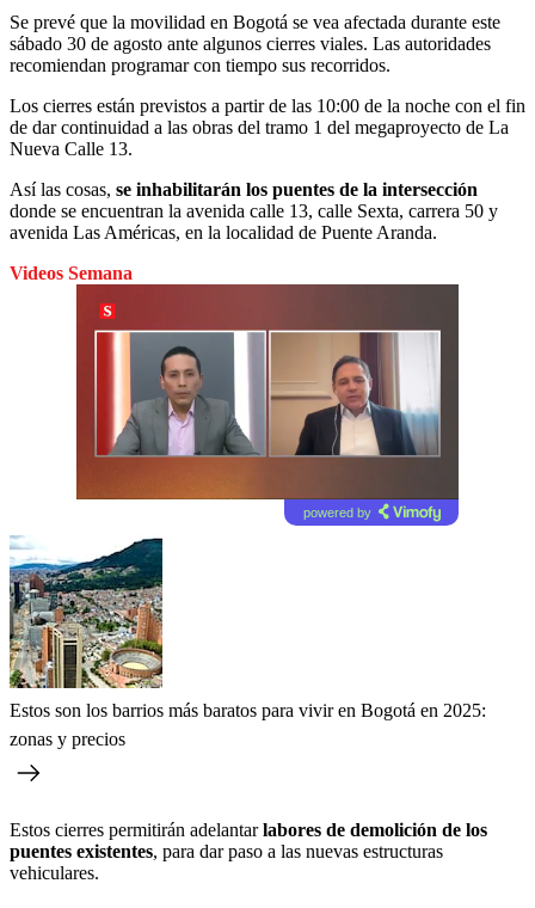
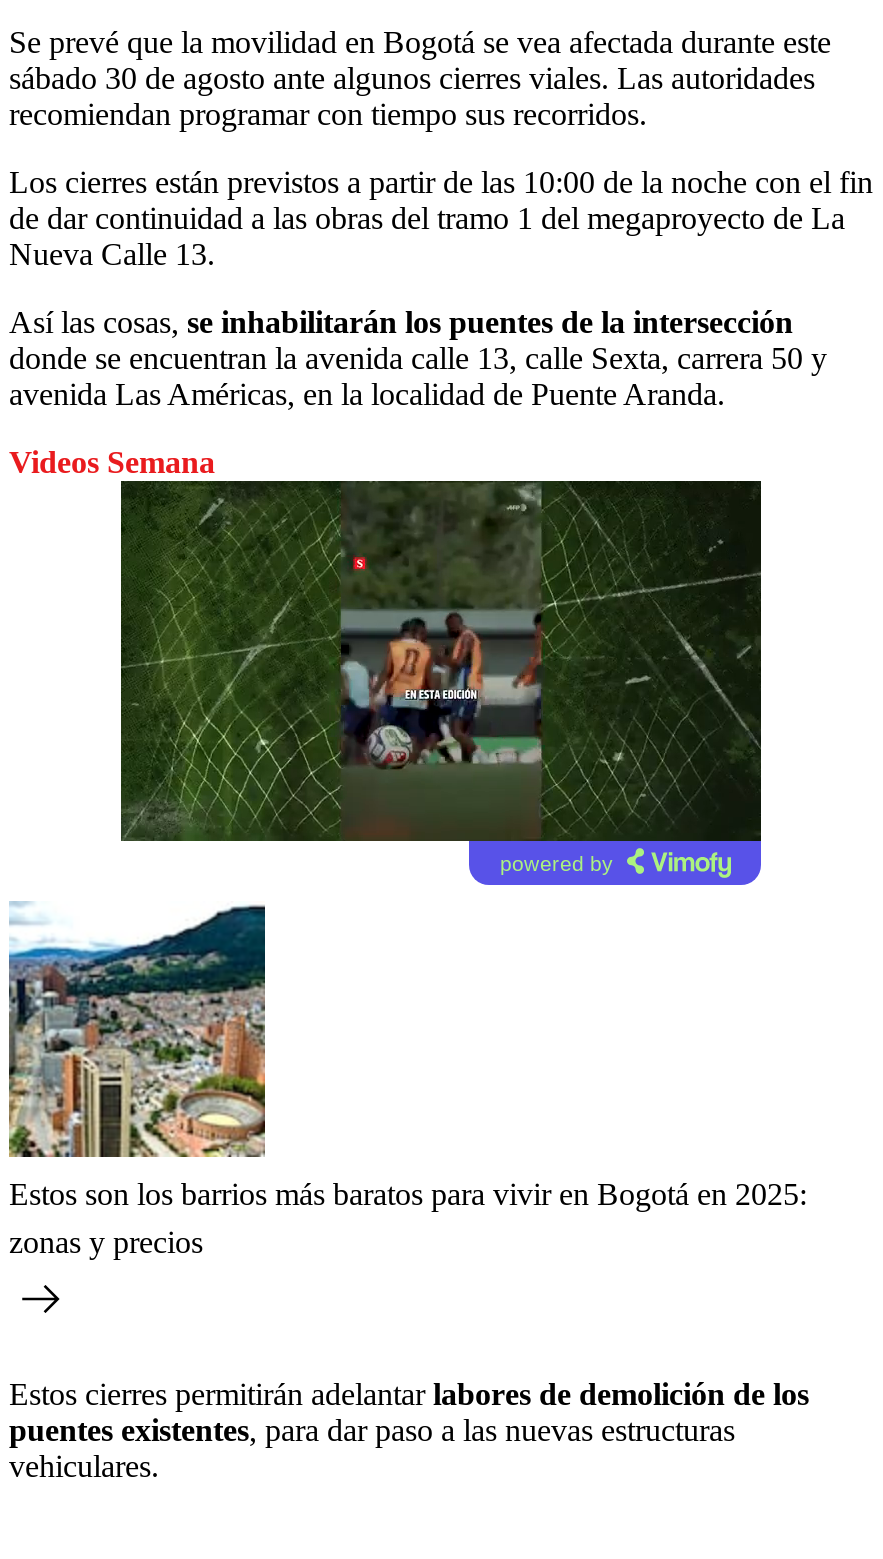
- [image]
+ [image]
